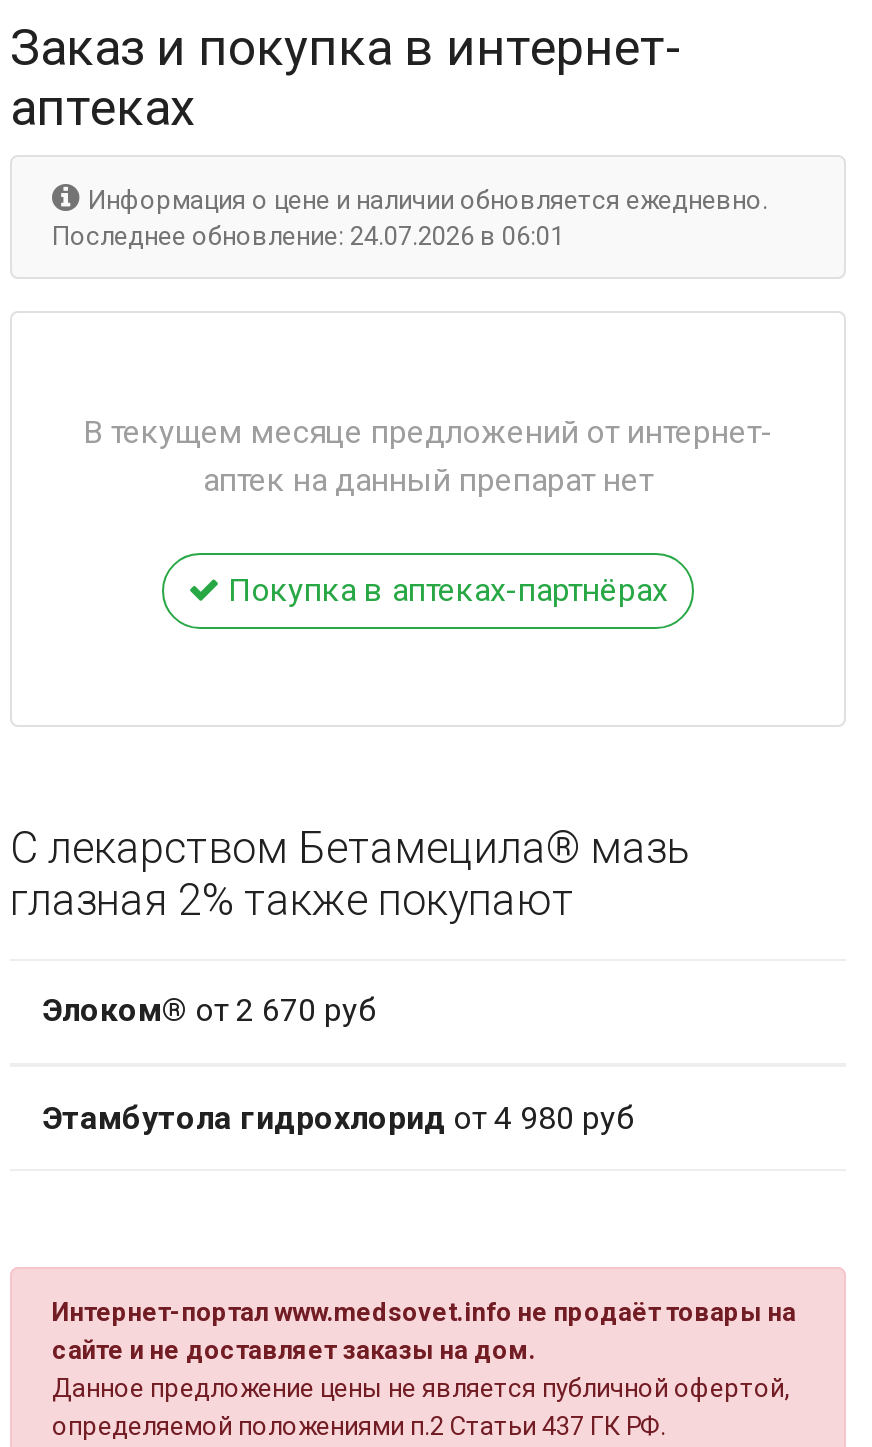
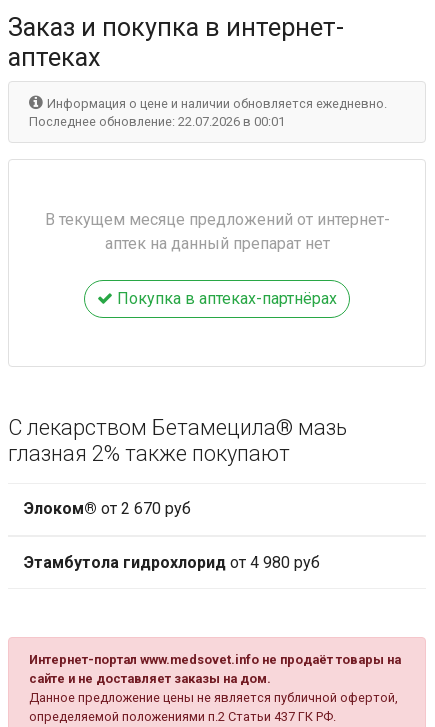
- Последнее обновление: 24.07.2026 в 06:01
+ Последнее обновление: 22.07.2026 в 00:01
